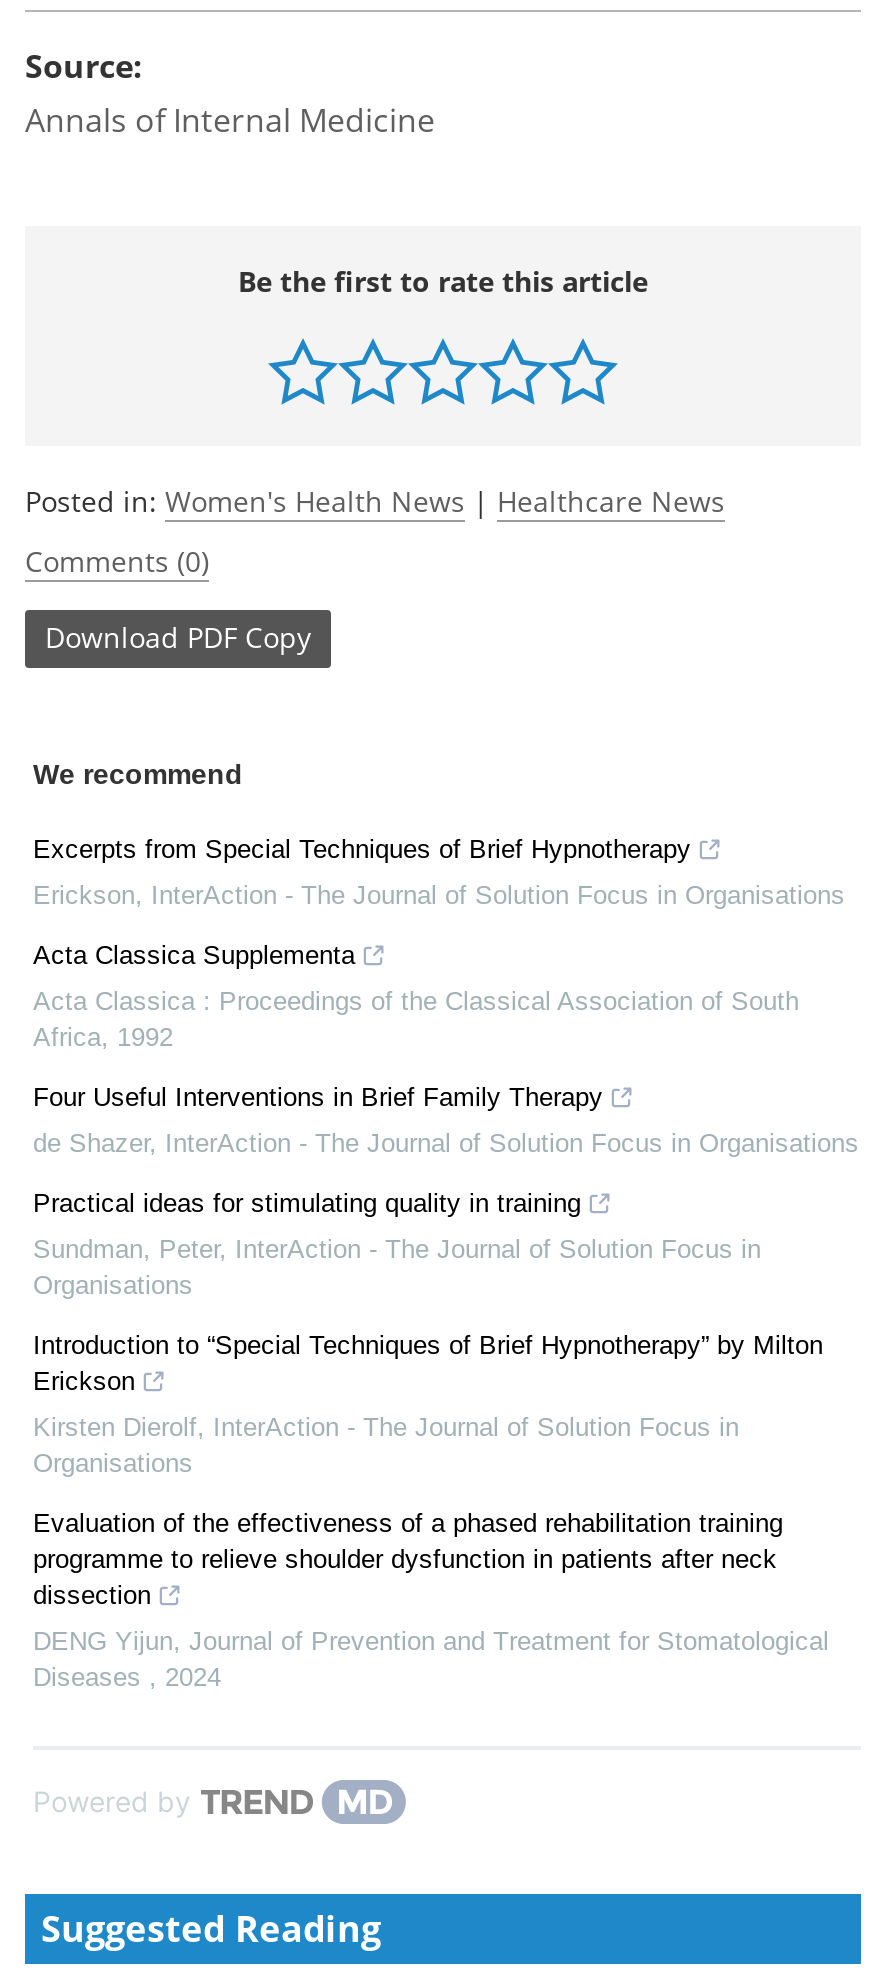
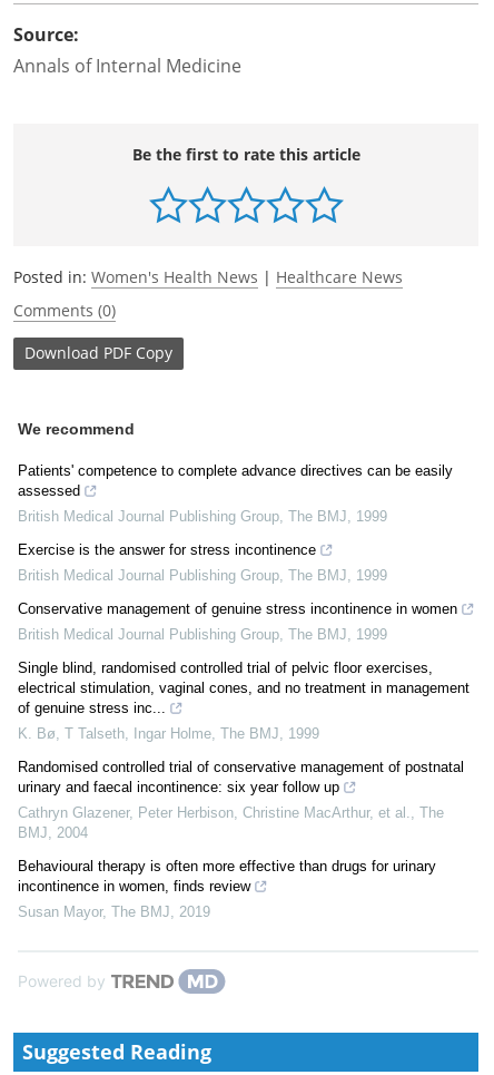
- Excerpts from Special Techniques of Brief Hypnotherapy
+ Patients' competence to complete advance directives can be easily
+ assessed

- Erickson, InterAction - The Journal of Solution Focus in Organisations
+ British Medical Journal Publishing Group, The BMJ, 1999

- Acta Classica Supplementa
+ Exercise is the answer for stress incontinence

- Acta Classica : Proceedings of the Classical Association of South
- Africa, 1992
+ British Medical Journal Publishing Group, The BMJ, 1999

- Four Useful Interventions in Brief Family Therapy
+ Conservative management of genuine stress incontinence in women

- de Shazer, InterAction - The Journal of Solution Focus in Organisations
+ British Medical Journal Publishing Group, The BMJ, 1999

- Practical ideas for stimulating quality in training
+ Single blind, randomised controlled trial of pelvic floor exercises,
+ electrical stimulation, vaginal cones, and no treatment in management
+ of genuine stress inc...

- Sundman, Peter, InterAction - The Journal of Solution Focus in
- Organisations
+ K. Bø, T Talseth, Ingar Holme, The BMJ, 1999

- Introduction to “Special Techniques of Brief Hypnotherapy” by Milton
- Erickson
+ Randomised controlled trial of conservative management of postnatal
+ urinary and faecal incontinence: six year follow up

- Kirsten Dierolf, InterAction - The Journal of Solution Focus in
- Organisations
+ Cathryn Glazener, Peter Herbison, Christine MacArthur, et al., The
+ BMJ, 2004

- Evaluation of the effectiveness of a phased rehabilitation training
- programme to relieve shoulder dysfunction in patients after neck
- dissection
+ Behavioural therapy is often more effective than drugs for urinary
+ incontinence in women, finds review

- DENG Yijun, Journal of Prevention and Treatment for Stomatological
- Diseases, 2024
+ Susan Mayor, The BMJ, 2019
